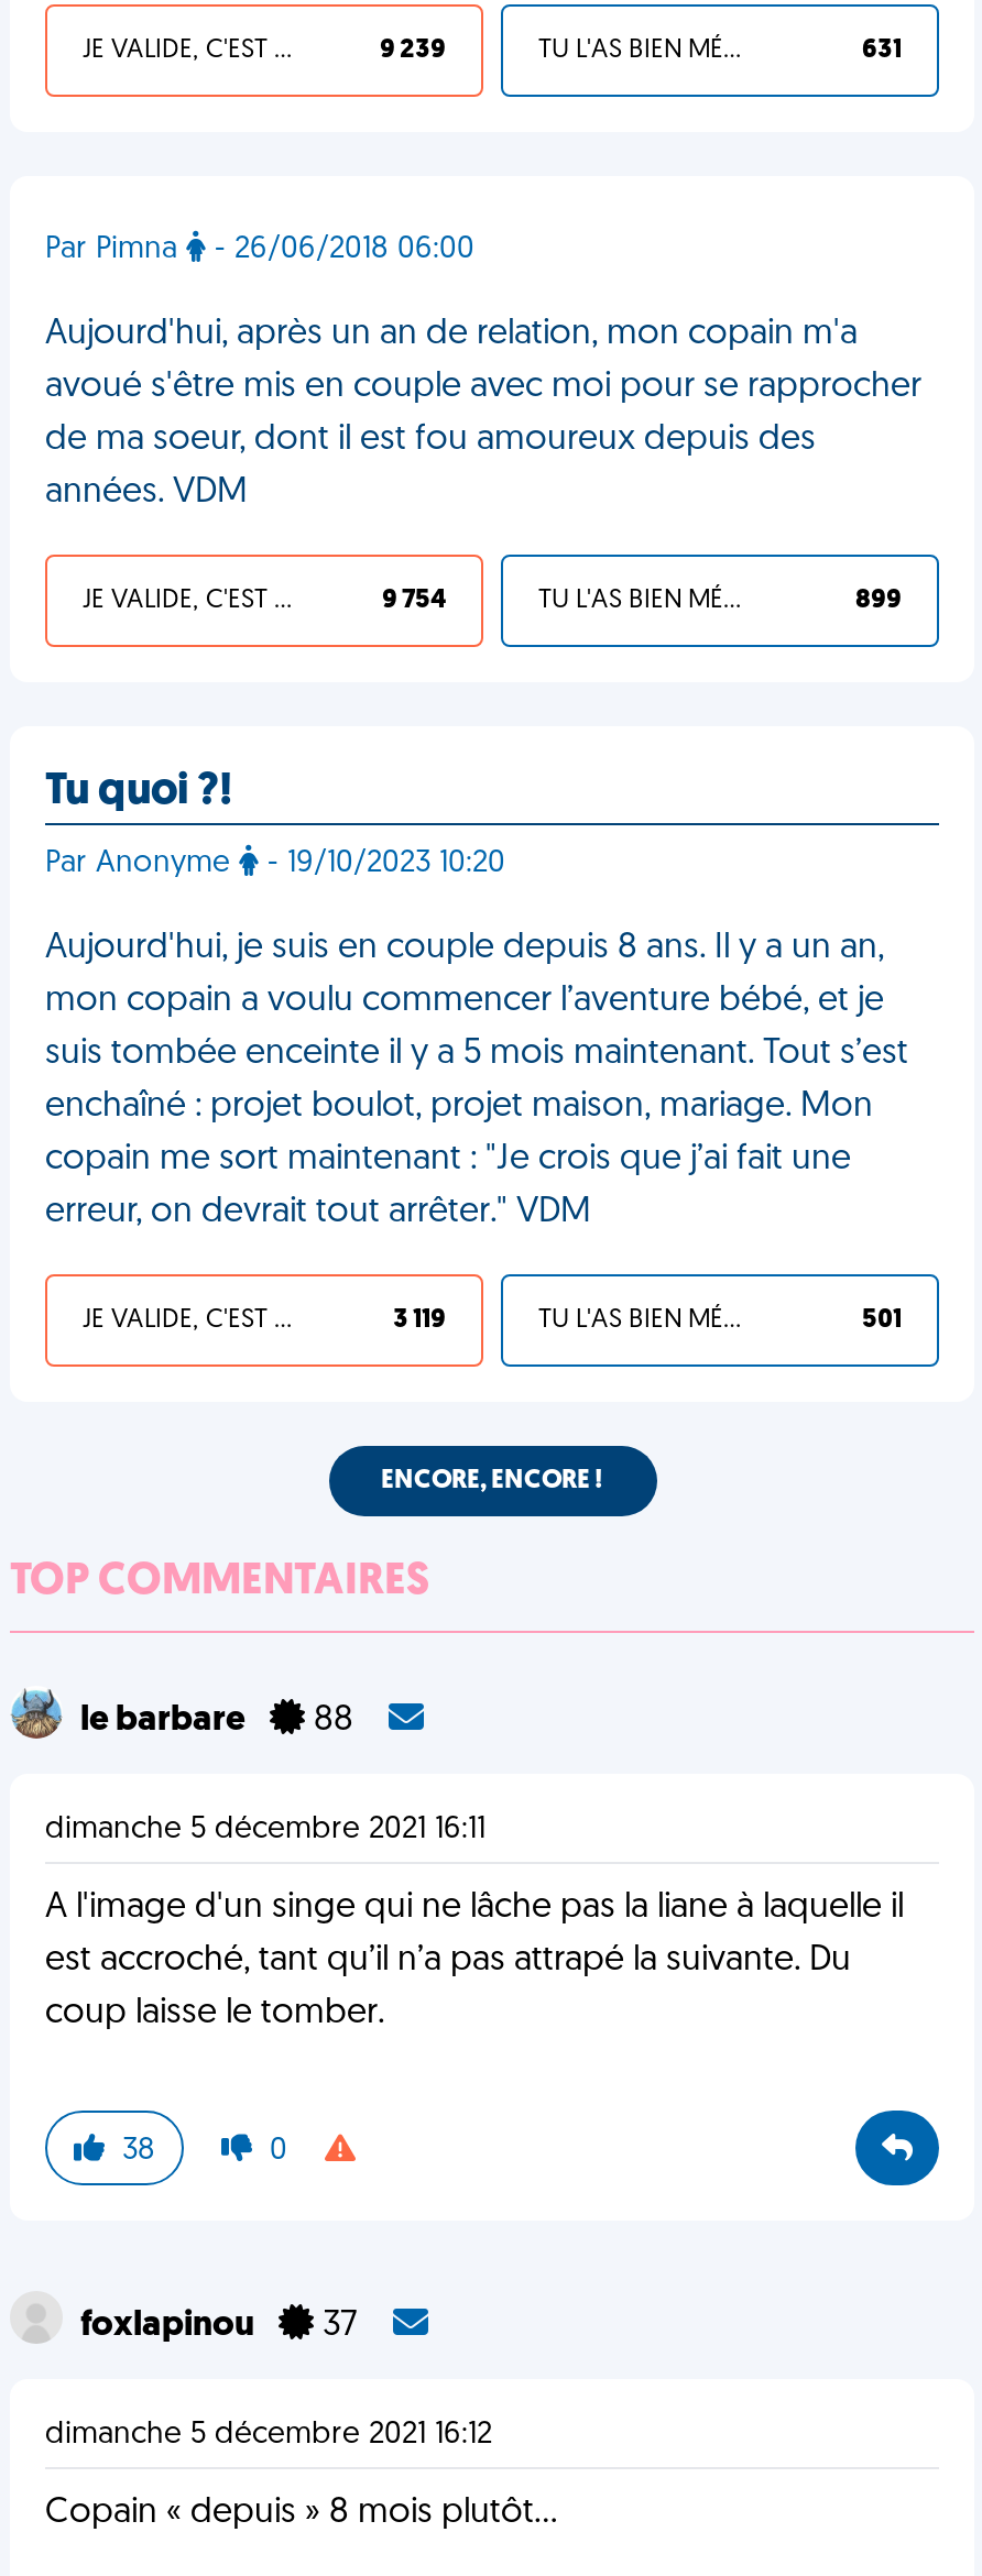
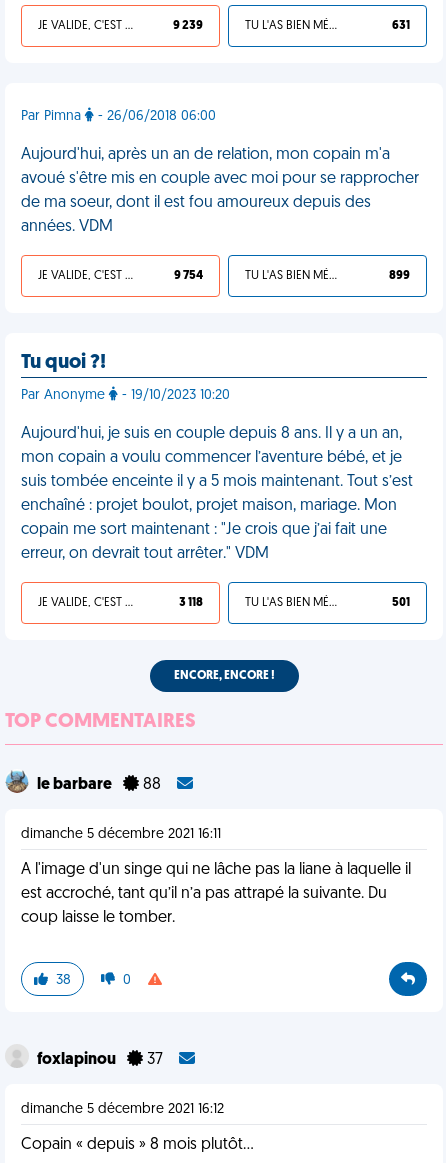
- 3 119
+ 3 118
